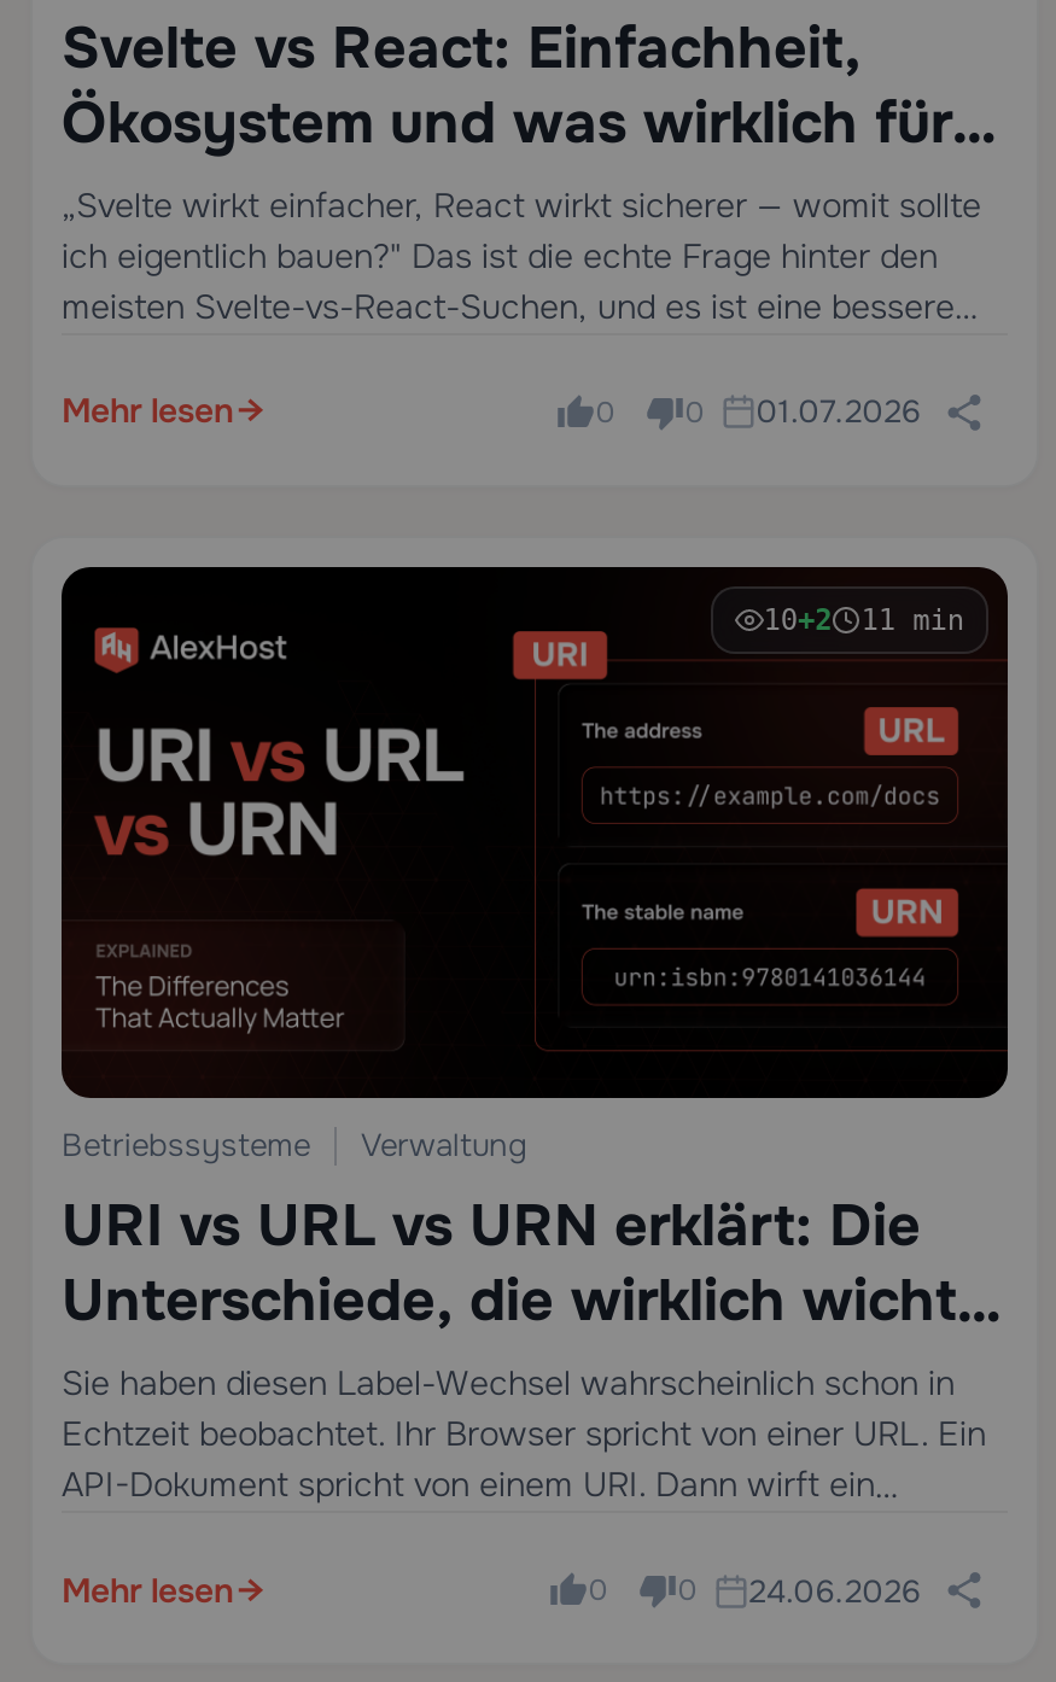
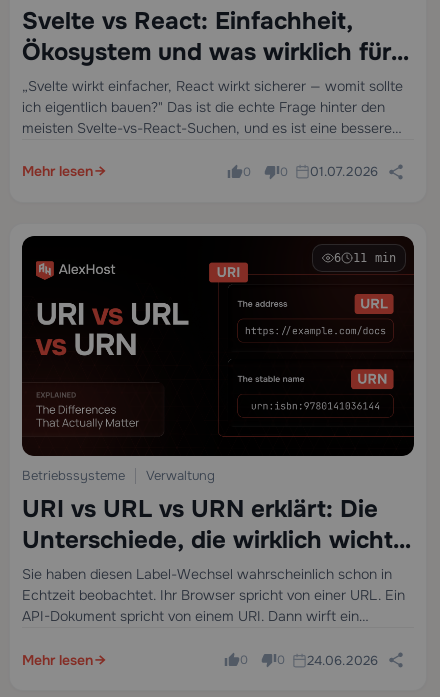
- 10+2 11 min
+ 6 11 min
